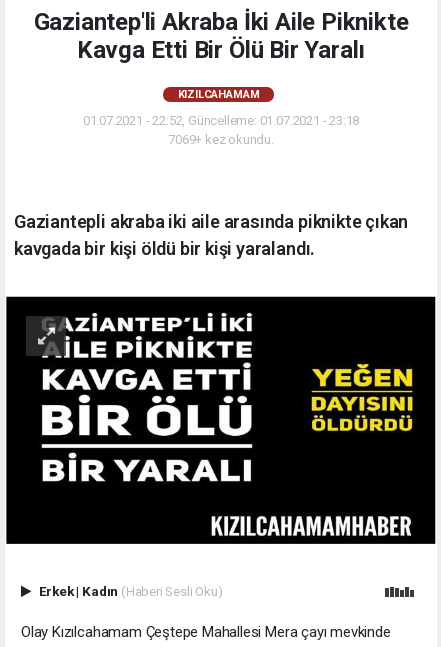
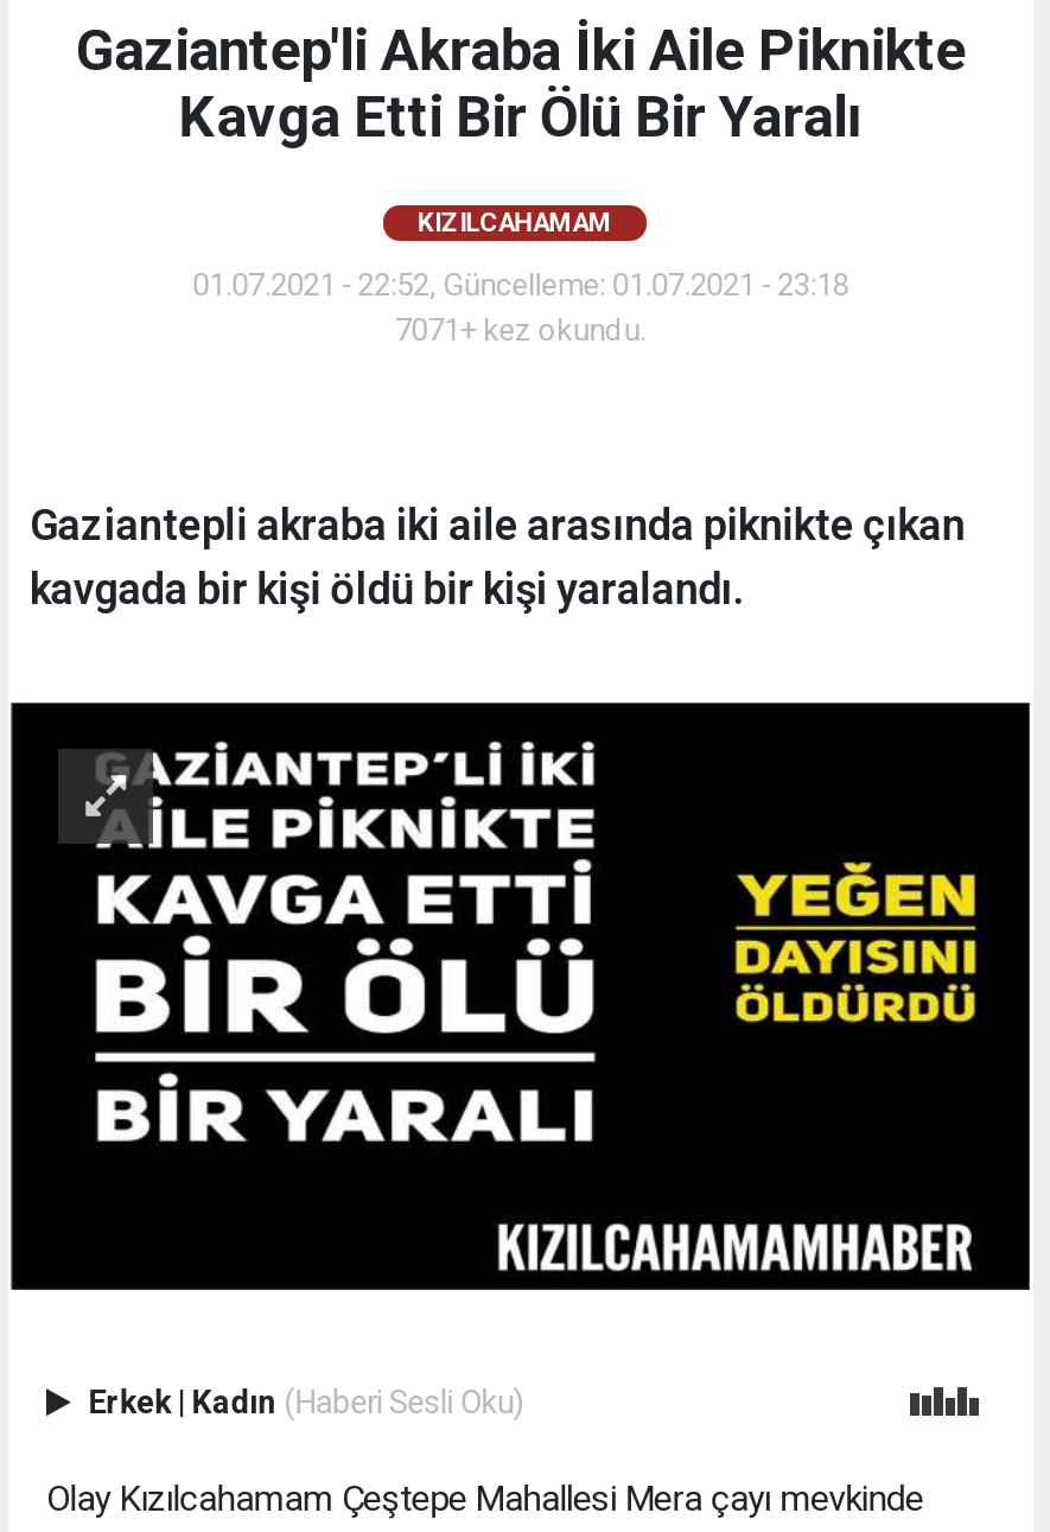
- 7069+ kez okundu.
+ 7071+ kez okundu.
